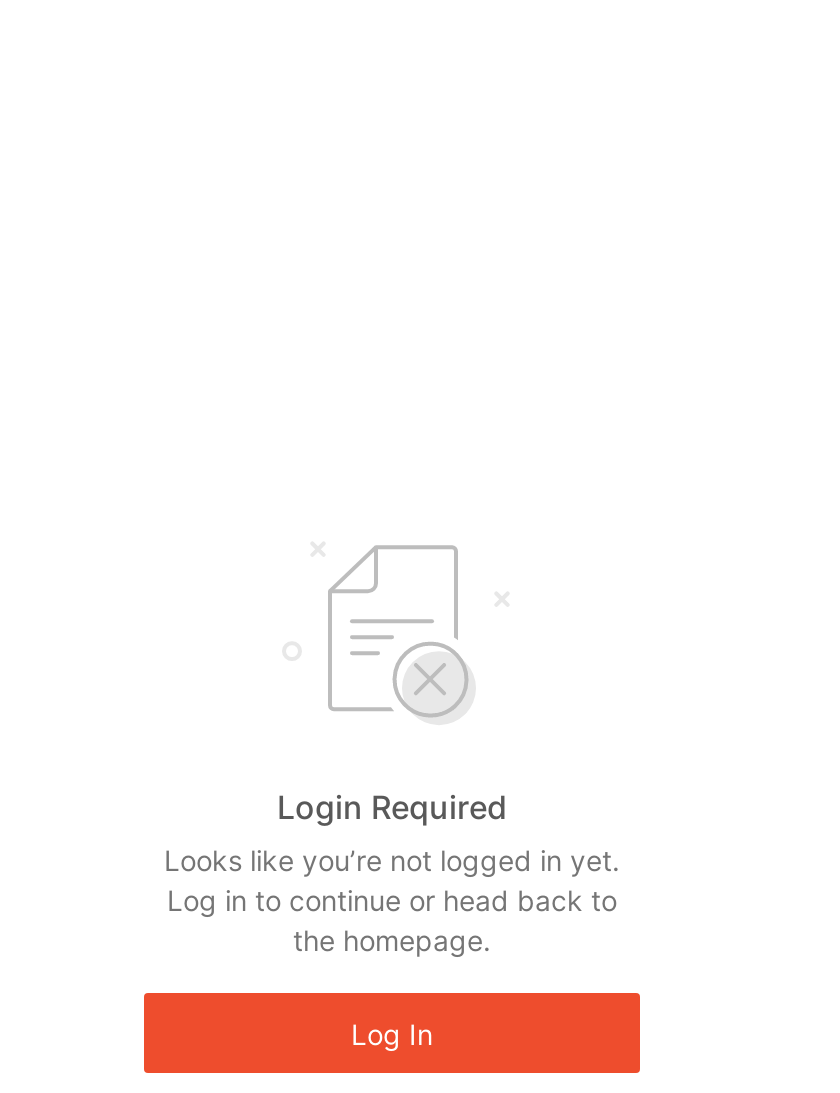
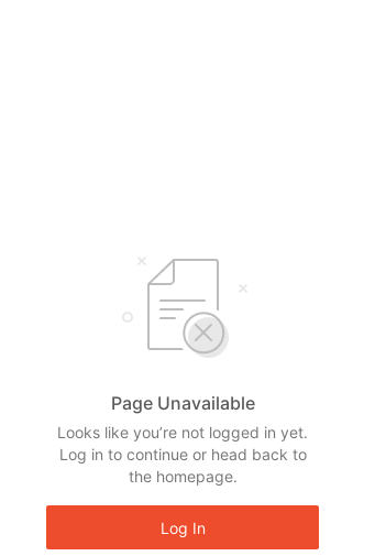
- Login Required
+ Page Unavailable
